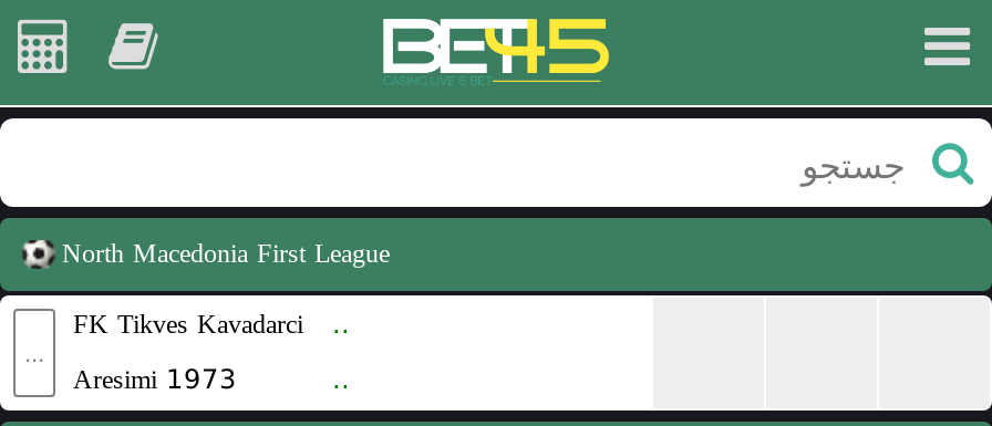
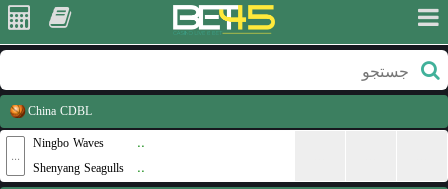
- North Macedonia First League
+ China CDBL

- FK Tikves Kavadarci
+ Ningbo Waves

- Aresimi 1973
+ Shenyang Seagulls
